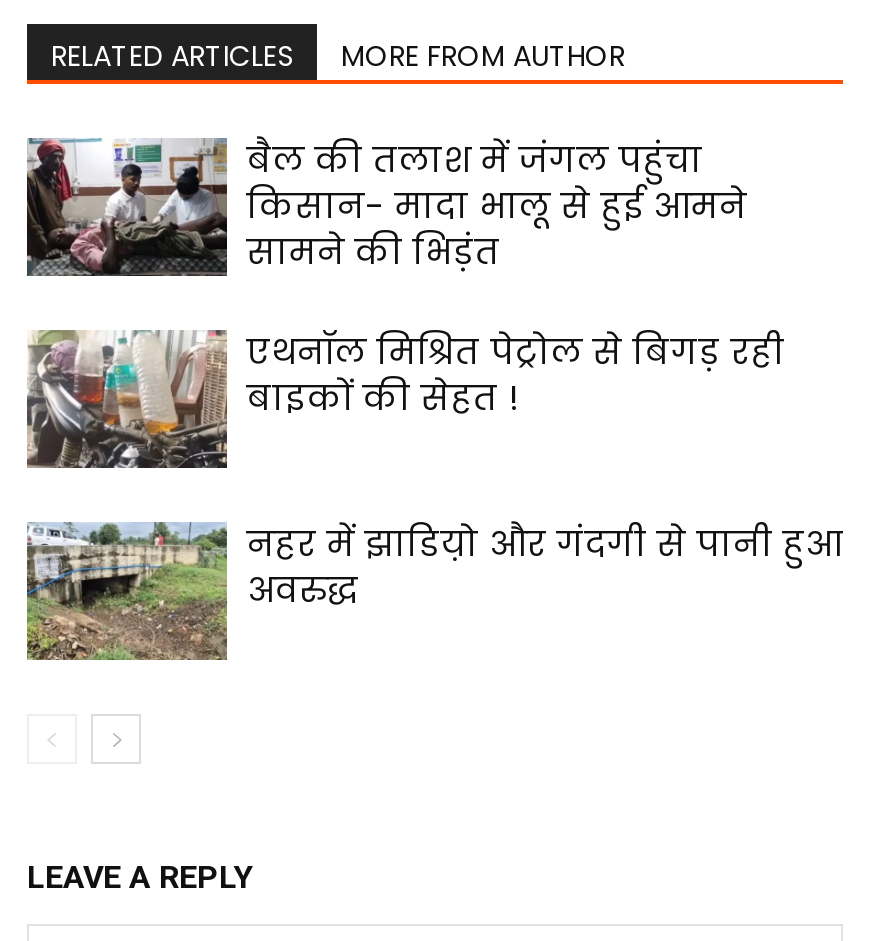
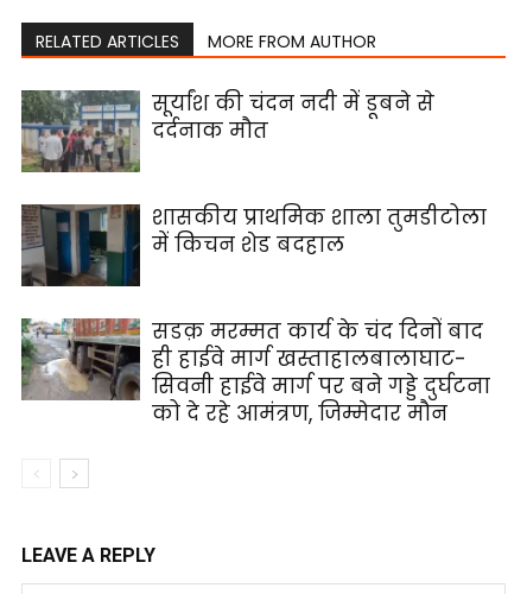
- [image]
- बैल की तलाश में जंगल पहुंचा
- किसान- मादा भालू से हुई आमने
- सामने की भिड़ंत
+ [image]
+ सूर्यांश की चंदन नदी में डूबने से
+ दर्दनाक मौत

- [image]
- एथनॉल मिश्रित पेट्रोल से बिगड़ रही
- बाइकों की सेहत !
+ [image]
+ शासकीय प्राथमिक शाला तुमडीटोला
+ में किचन शेड बदहाल

- [image]
- नहर में झाडिय़ो और गंदगी से पानी हुआ
- अवरुद्ध
+ [image]
+ सडक़ मरम्मत कार्य के चंद दिनों बाद
+ ही हाईवे मार्ग खस्ताहालबालाघाट-
+ सिवनी हाईवे मार्ग पर बने गड्डे दुर्घटना
+ को दे रहे आमंत्रण, जिम्मेदार मौन
